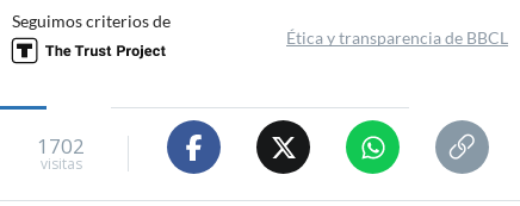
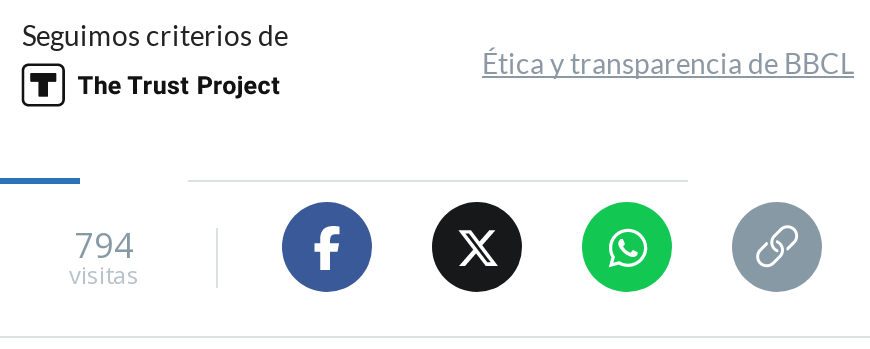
- 1702
+ 794
